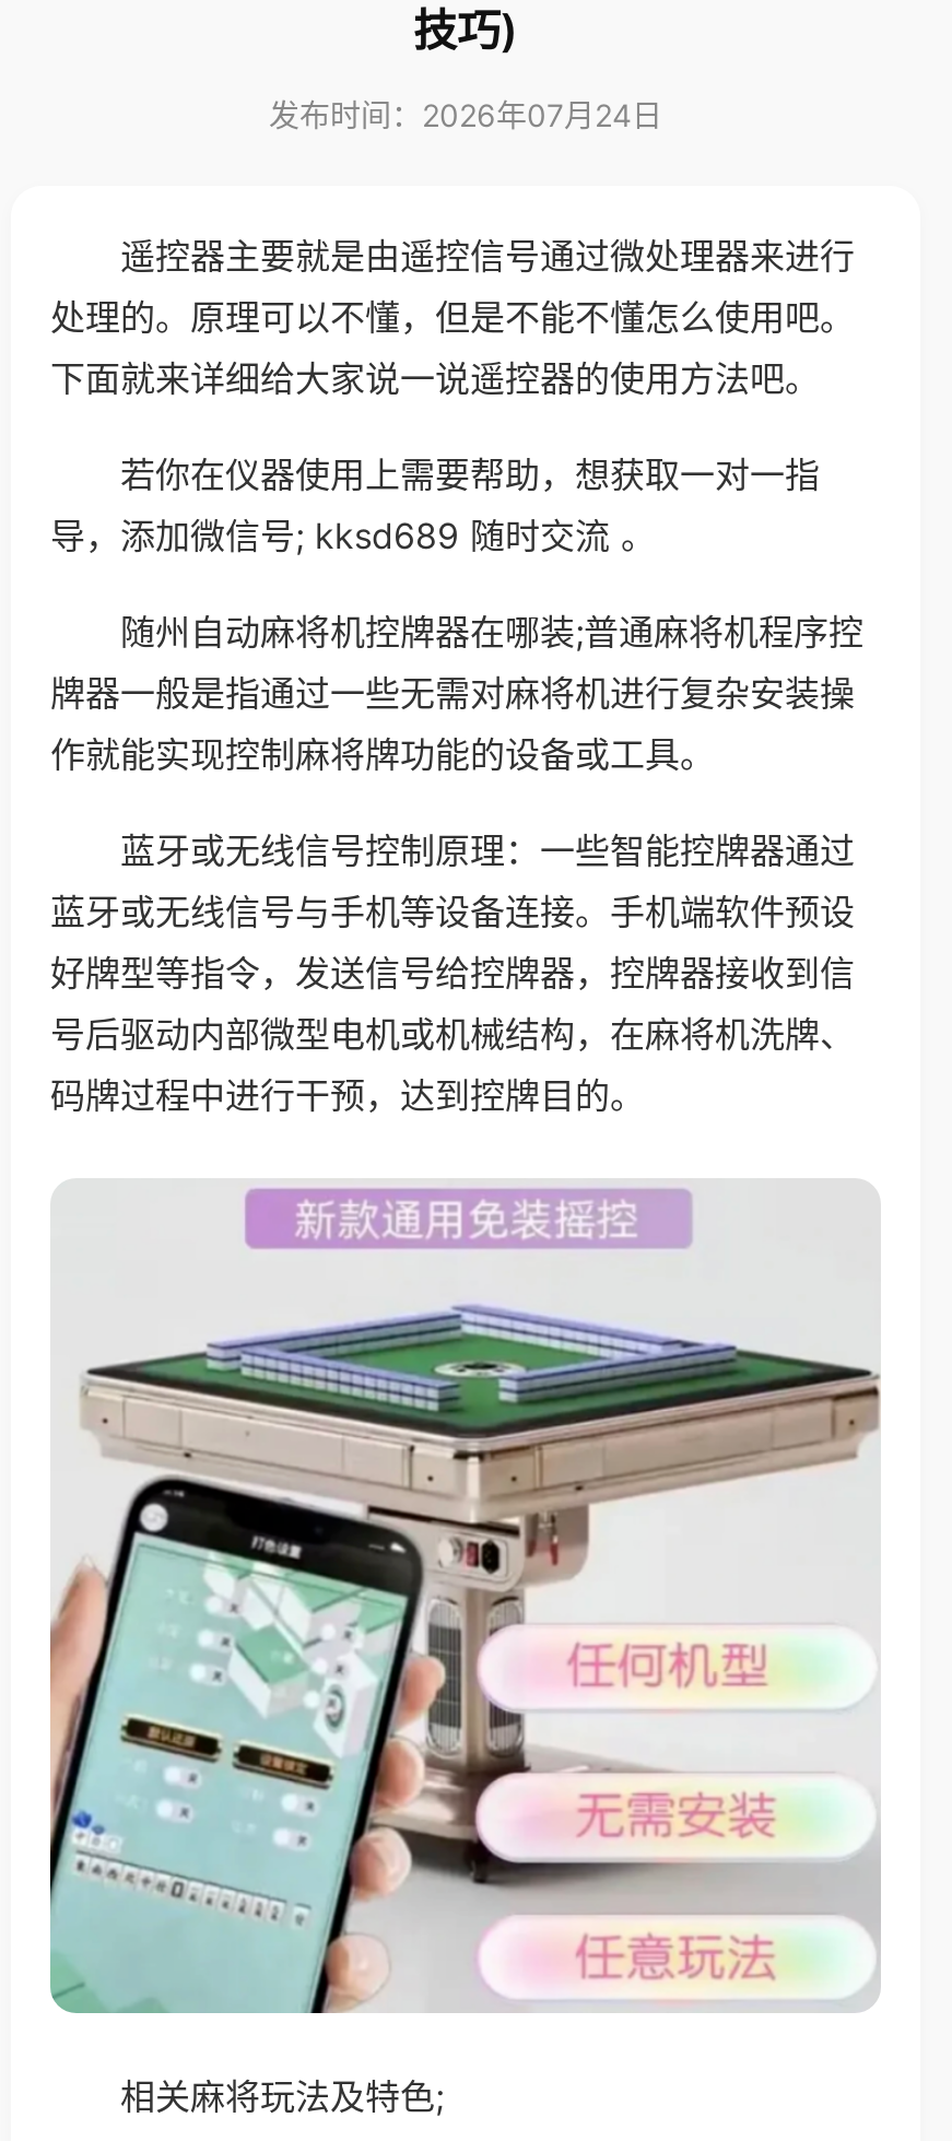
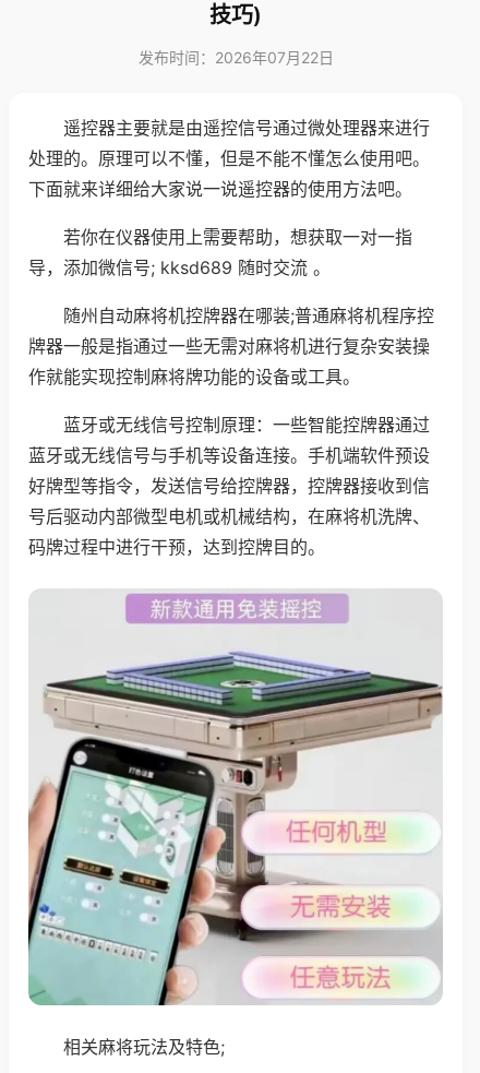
- 发布时间：2026年07月24日
+ 发布时间：2026年07月22日
